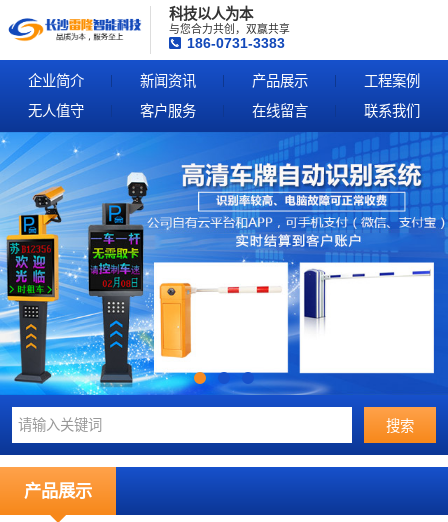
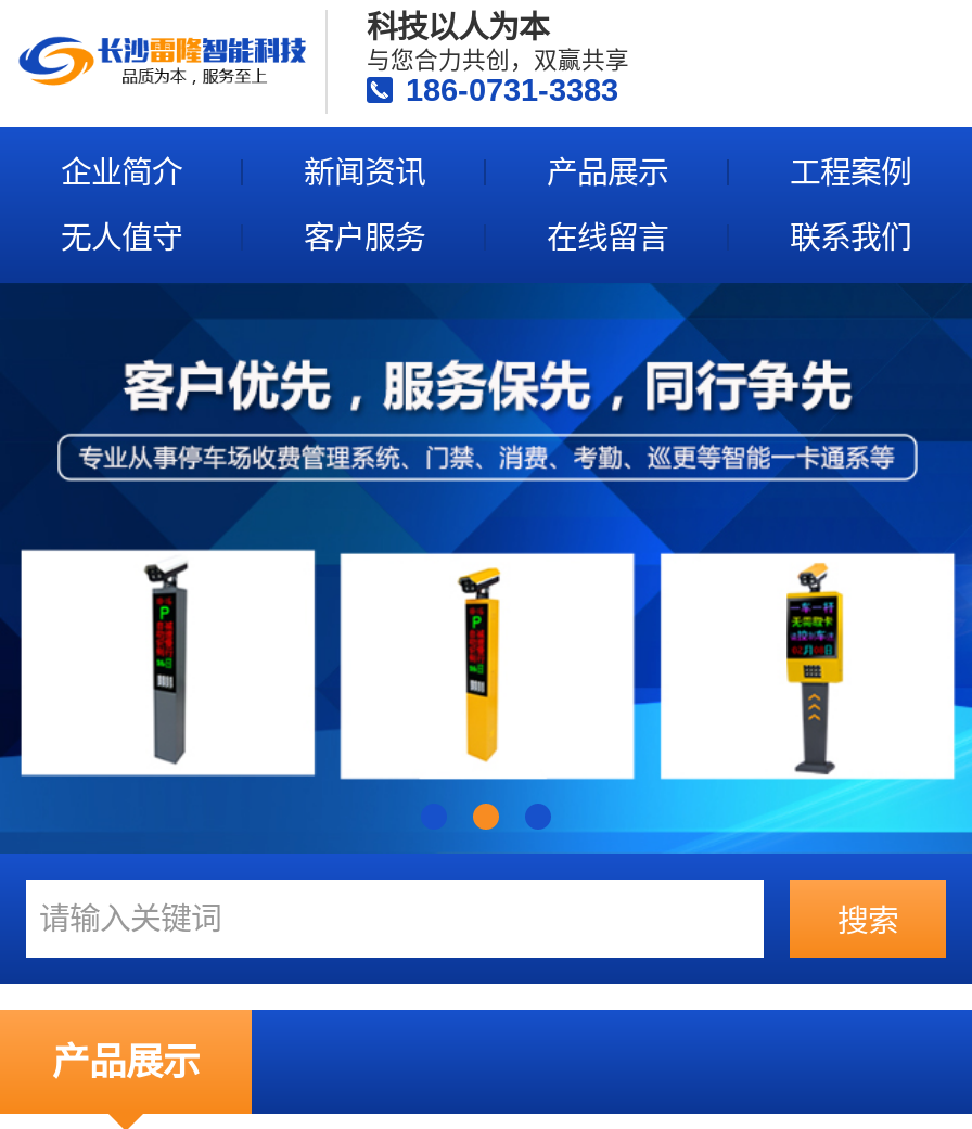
- [image]
+ [image]
